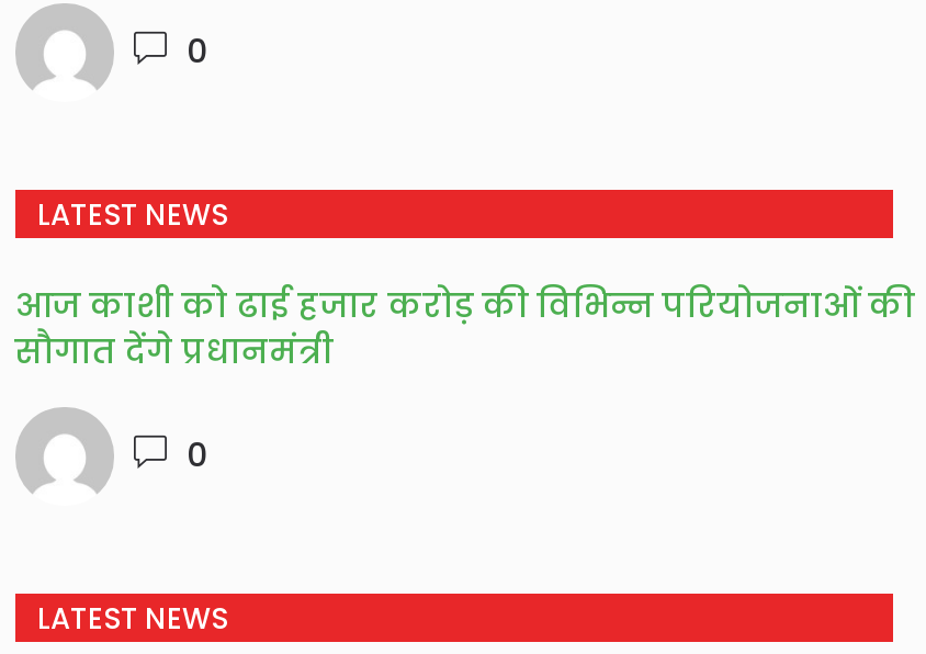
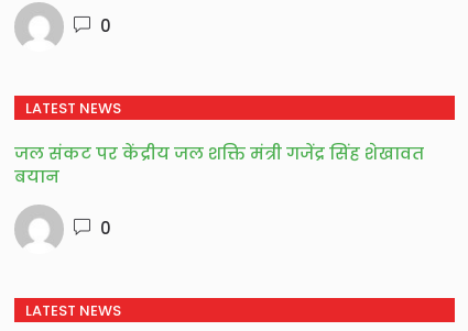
- आज काशी को ढाई हजार करोड़ की विभिन्न परियोजनाओं की
- सौगात देंगे प्रधानमंत्री
+ जल संकट पर केंद्रीय जल शक्ति मंत्री गजेंद्र सिंह शेखावत
+ बयान
